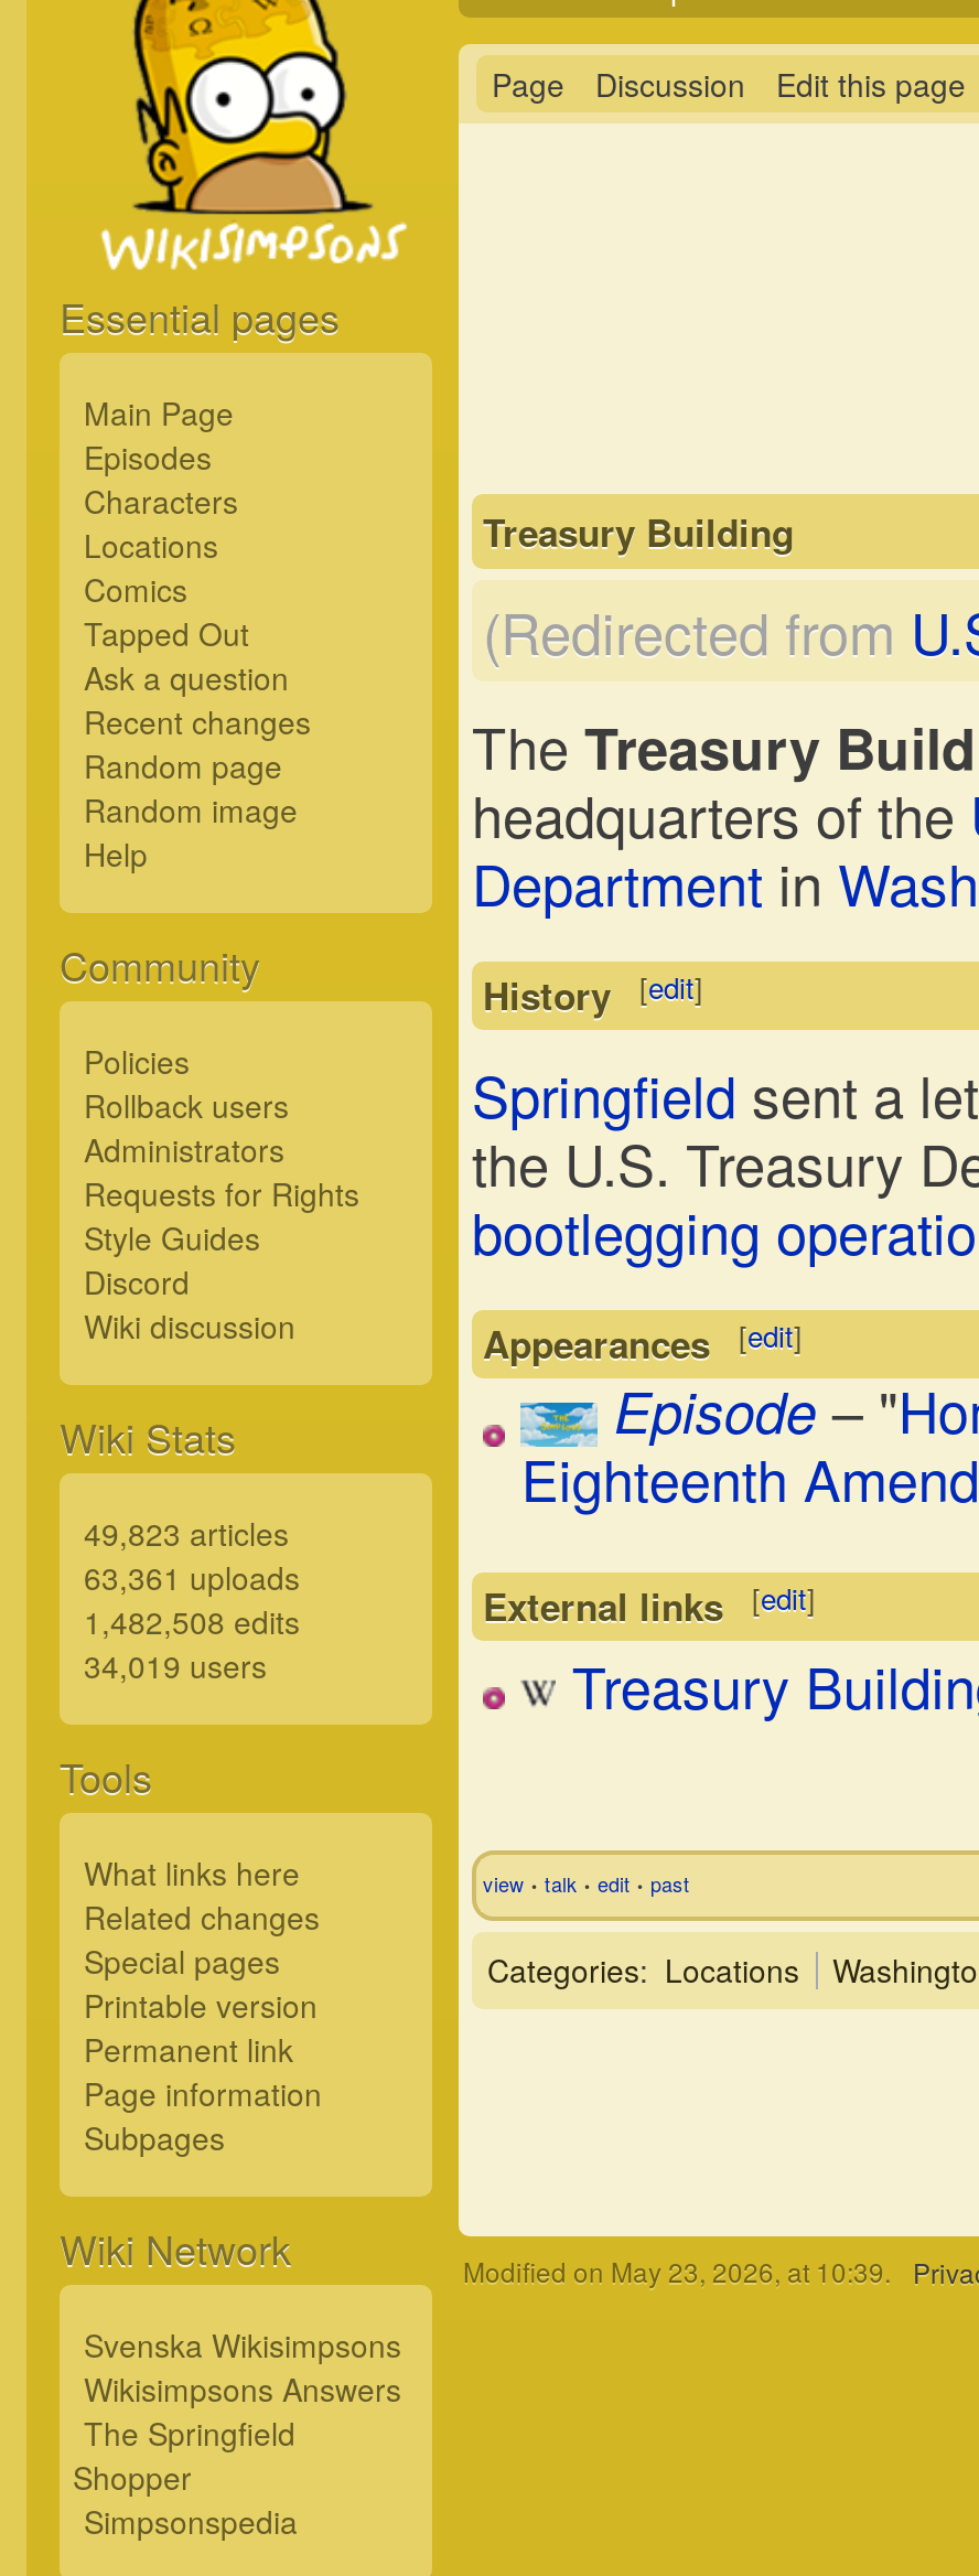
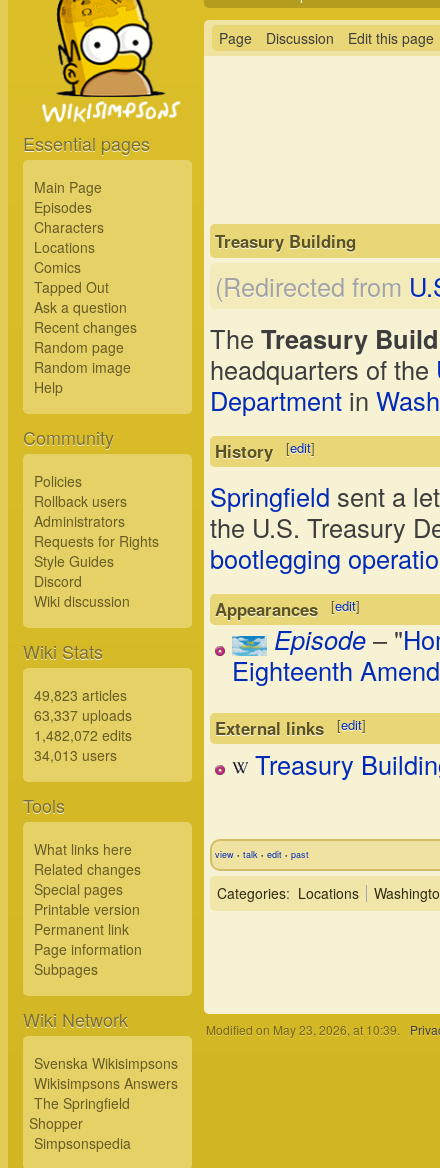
- 63,361 uploads
+ 63,337 uploads

- 1,482,508 edits
+ 1,482,072 edits

- 34,019 users
+ 34,013 users
